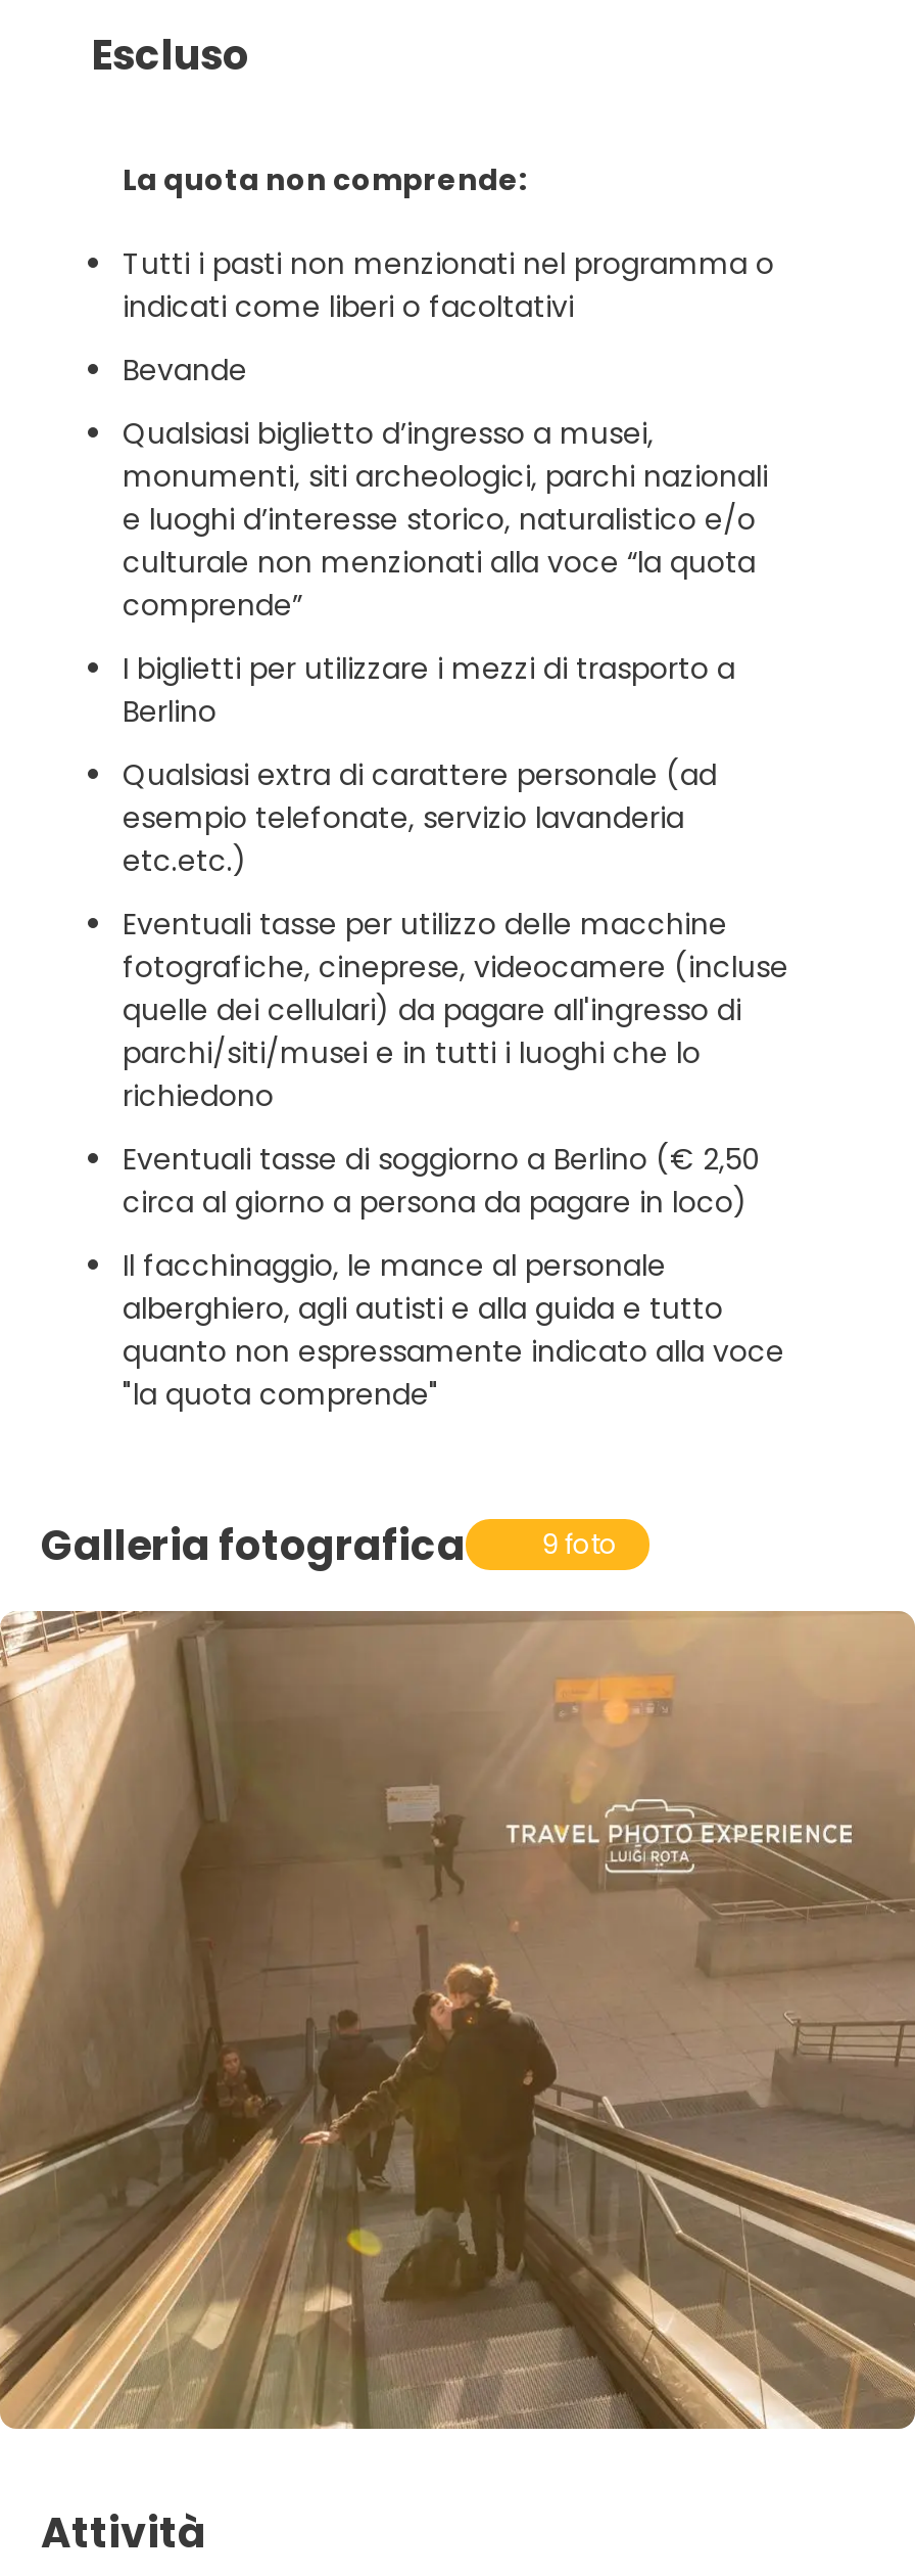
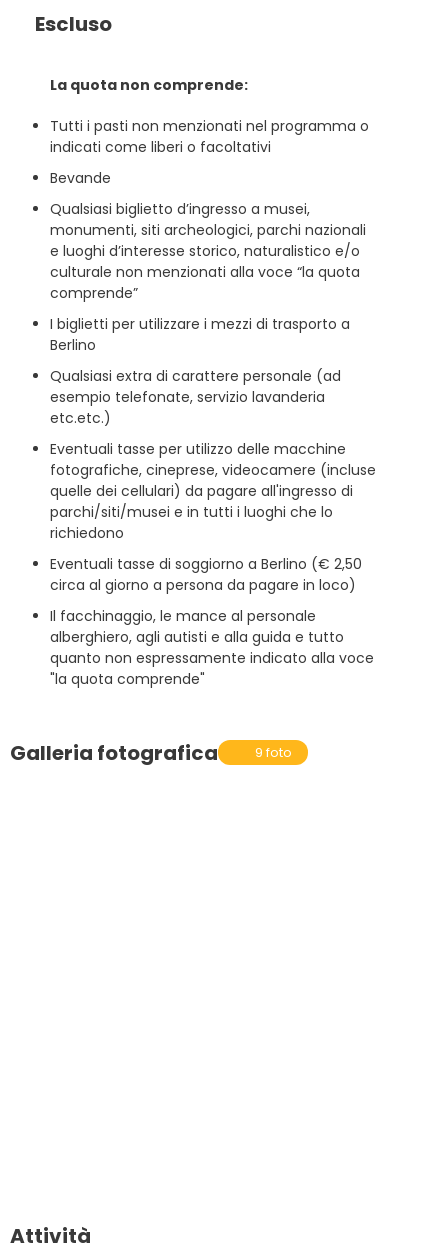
- [image]
